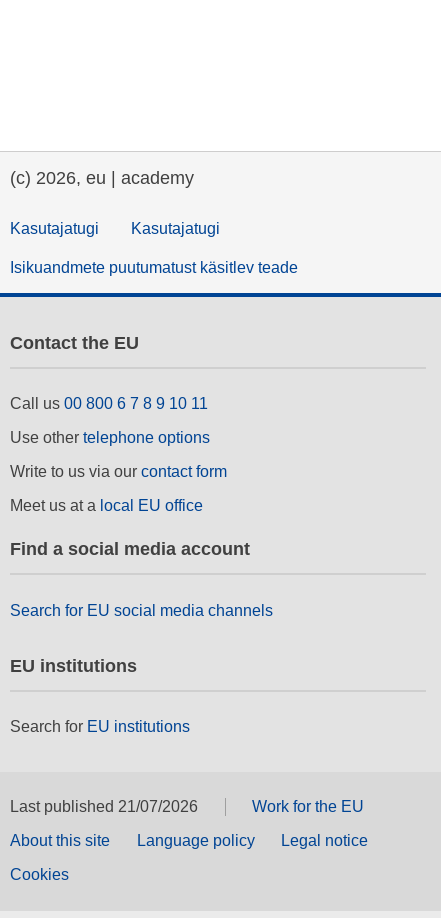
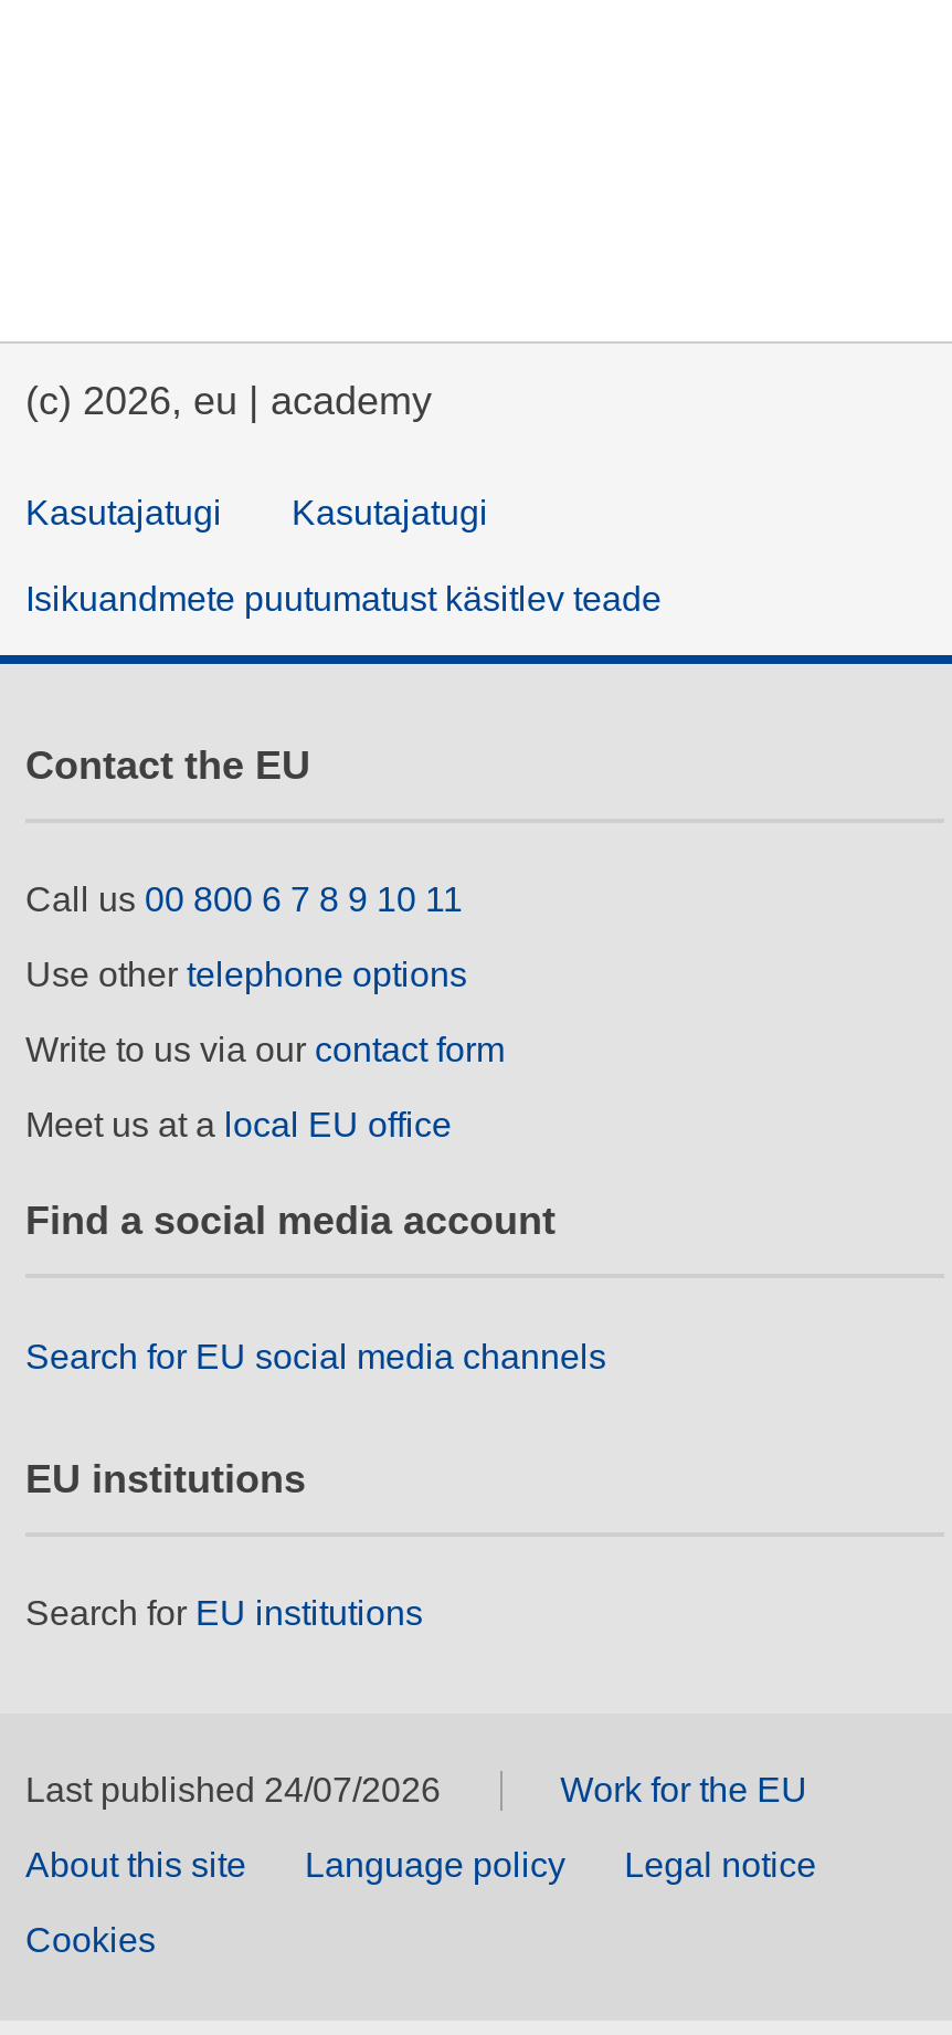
- Last published 21/07/2026
+ Last published 24/07/2026
